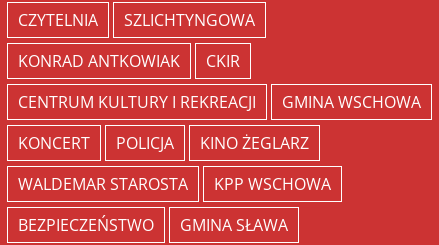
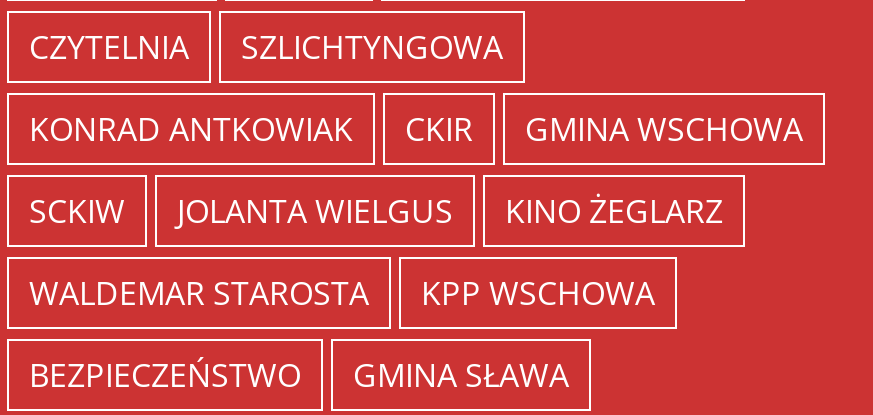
- CENTRUM KULTURY I REKREACJI

- KONCERT
- POLICJA
+ SCKIW
+ JOLANTA WIELGUS
